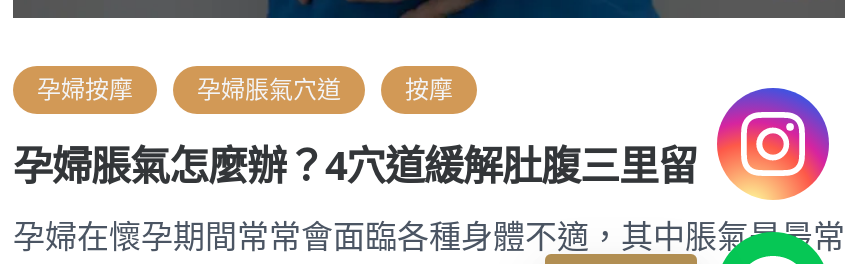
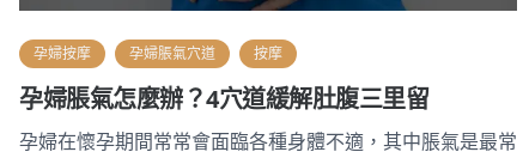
- [image]
